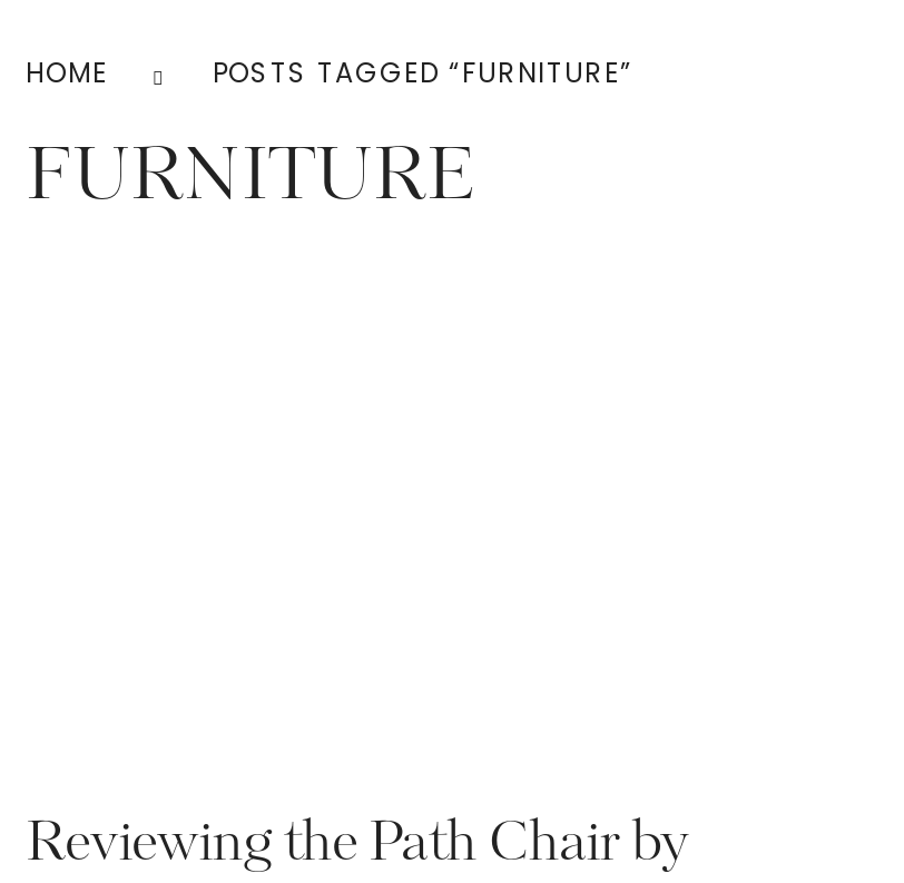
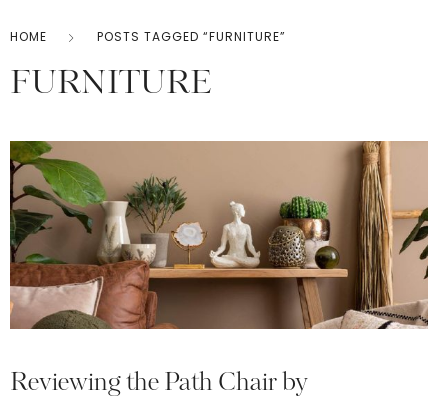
+ [image]
